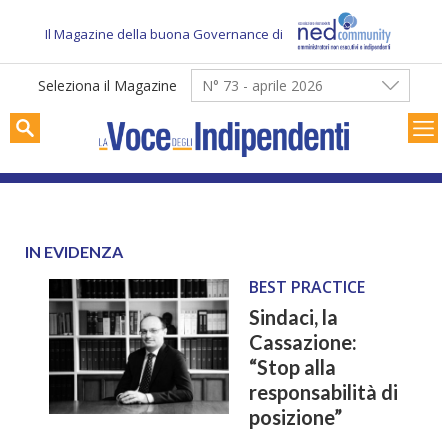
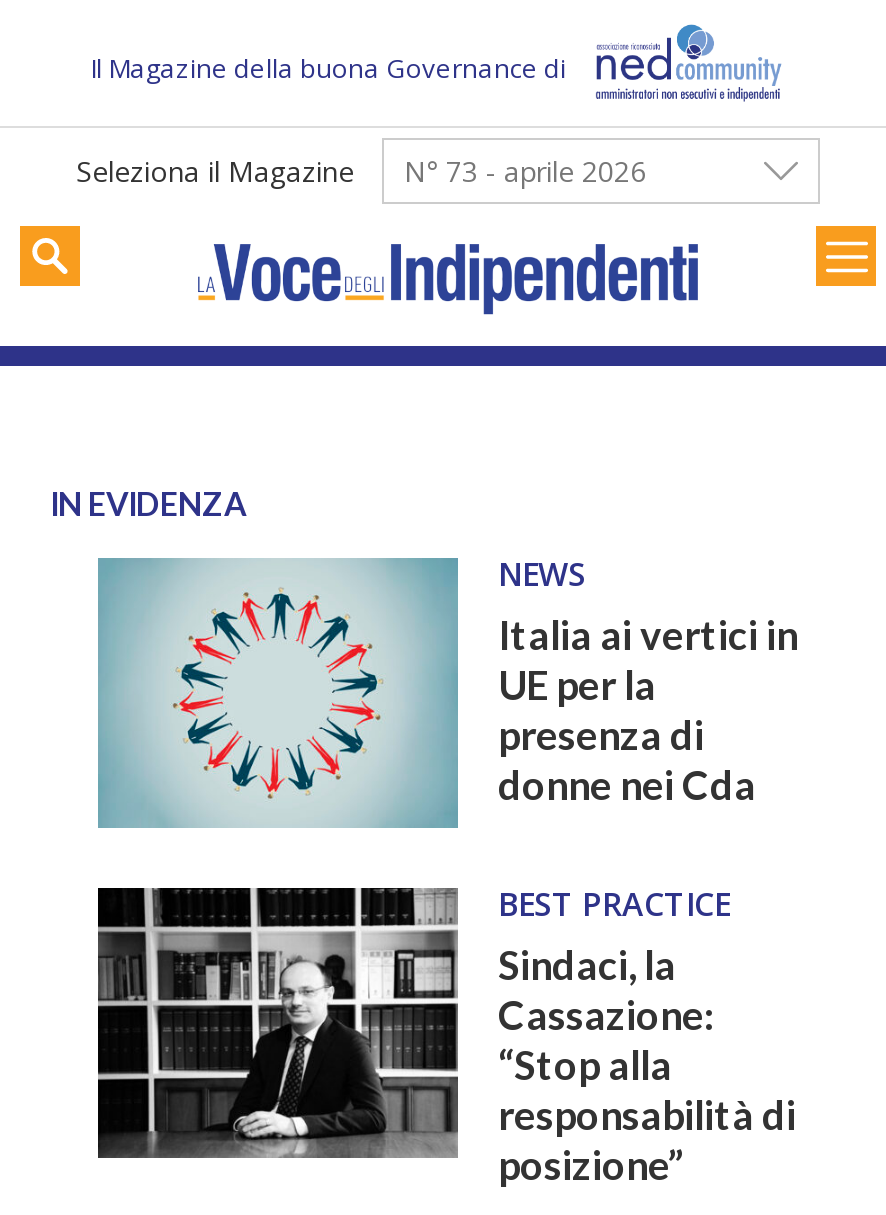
+ [image]
+ NEWS
+ Italia ai vertici in
+ UE per la
+ presenza di
+ donne nei Cda
